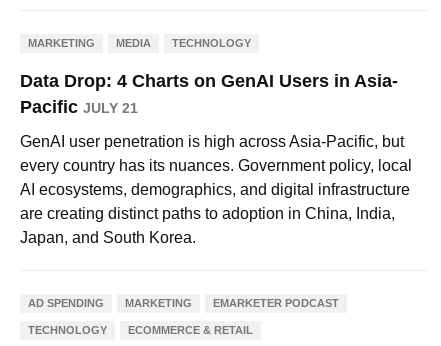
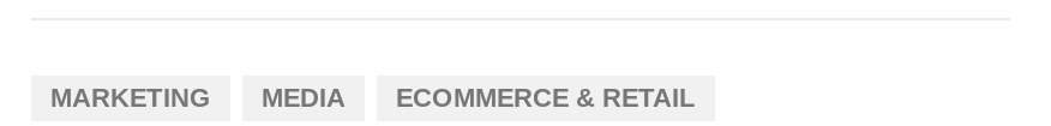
- TECHNOLOGY
- Data Drop: 4 Charts on GenAI Users in Asia-
- Pacific JULY 21
- GenAI user penetration is high across Asia-Pacific, but
- every country has its nuances. Government policy, local
- AI ecosystems, demographics, and digital infrastructure
- are creating distinct paths to adoption in China, India,
- Japan, and South Korea.

- AD SPENDING
- MARKETING
- EMARKETER PODCAST
- TECHNOLOGY
